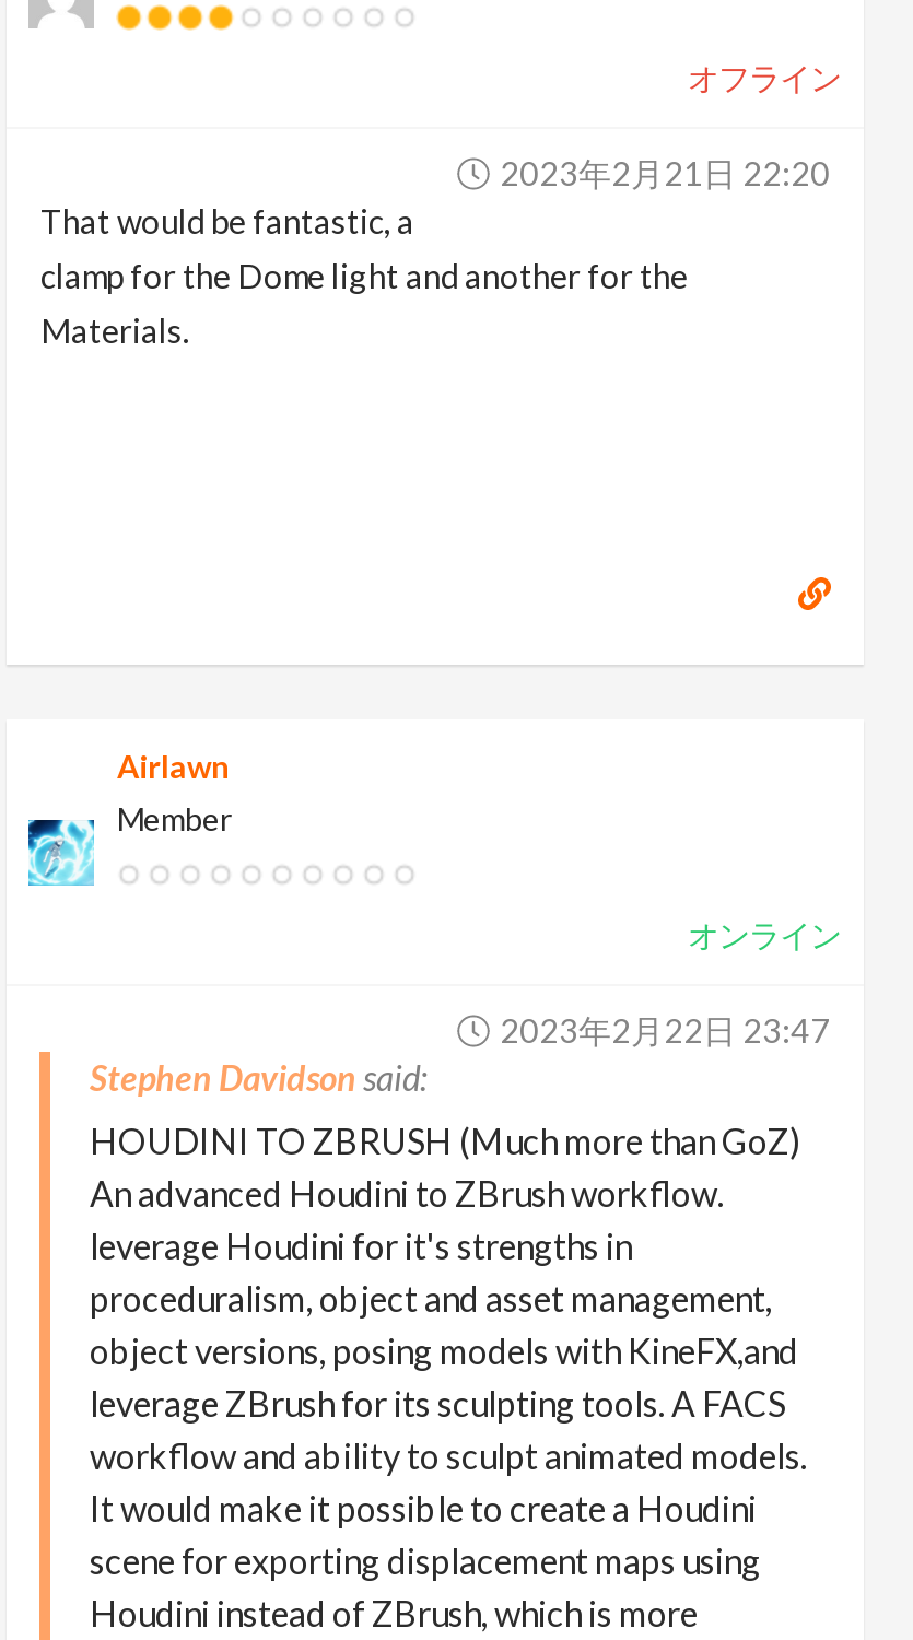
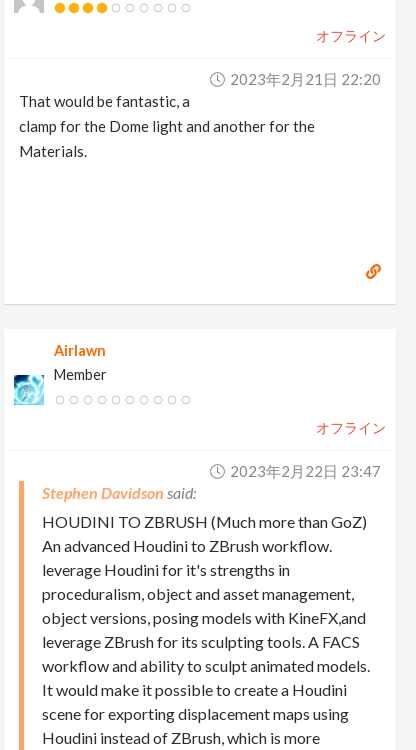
- オンライン
+ オフライン
